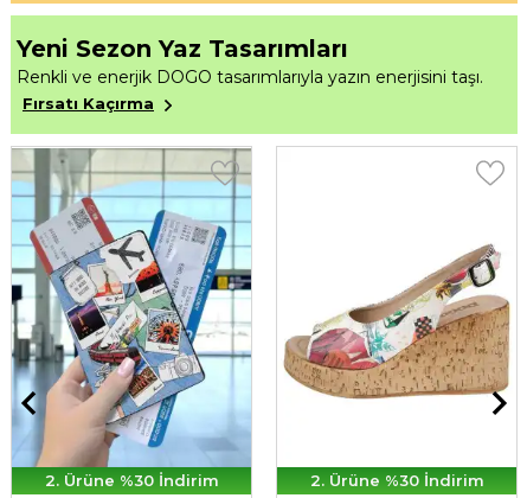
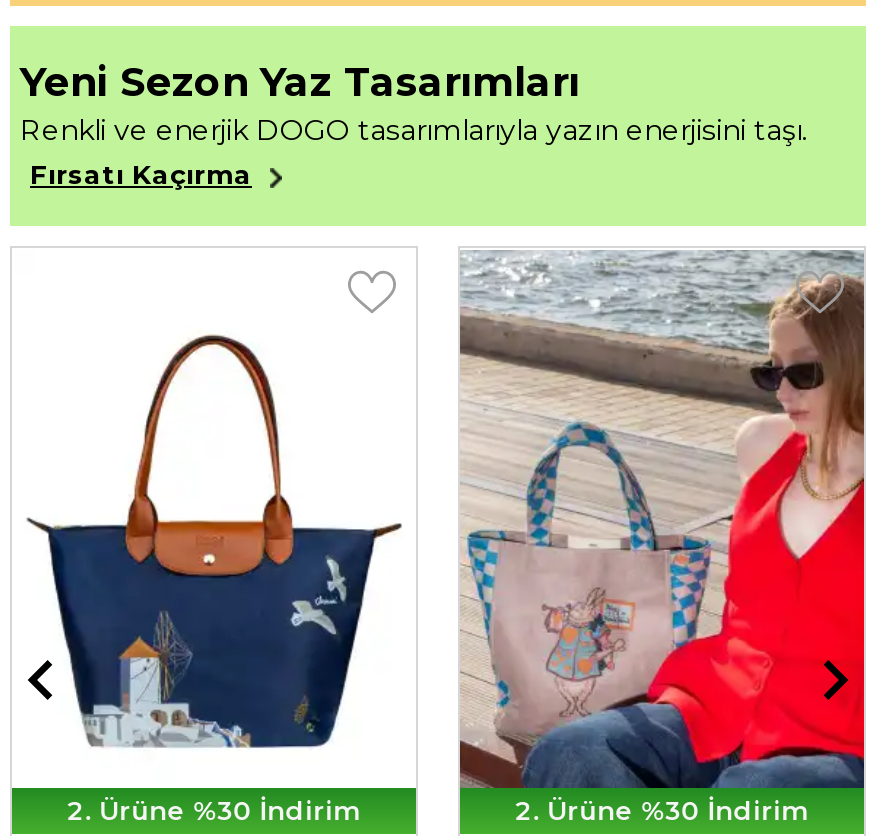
- [image]
+ [image]

- [image]
+ [image]
